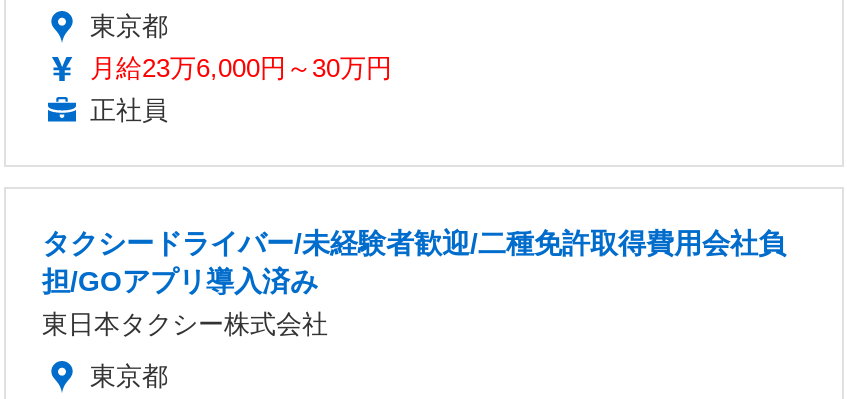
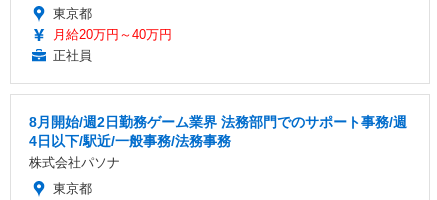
- 月給23万6,000円～30万円
+ 月給20万円～40万円

- タクシードライバー/未経験者歓迎/二種免許取得費用会社負
- 担/GOアプリ導入済み
- 東日本タクシー株式会社
+ 8月開始/週2日勤務ゲーム業界 法務部門でのサポート事務/週
+ 4日以下/駅近/一般事務/法務事務
+ 株式会社パソナ
